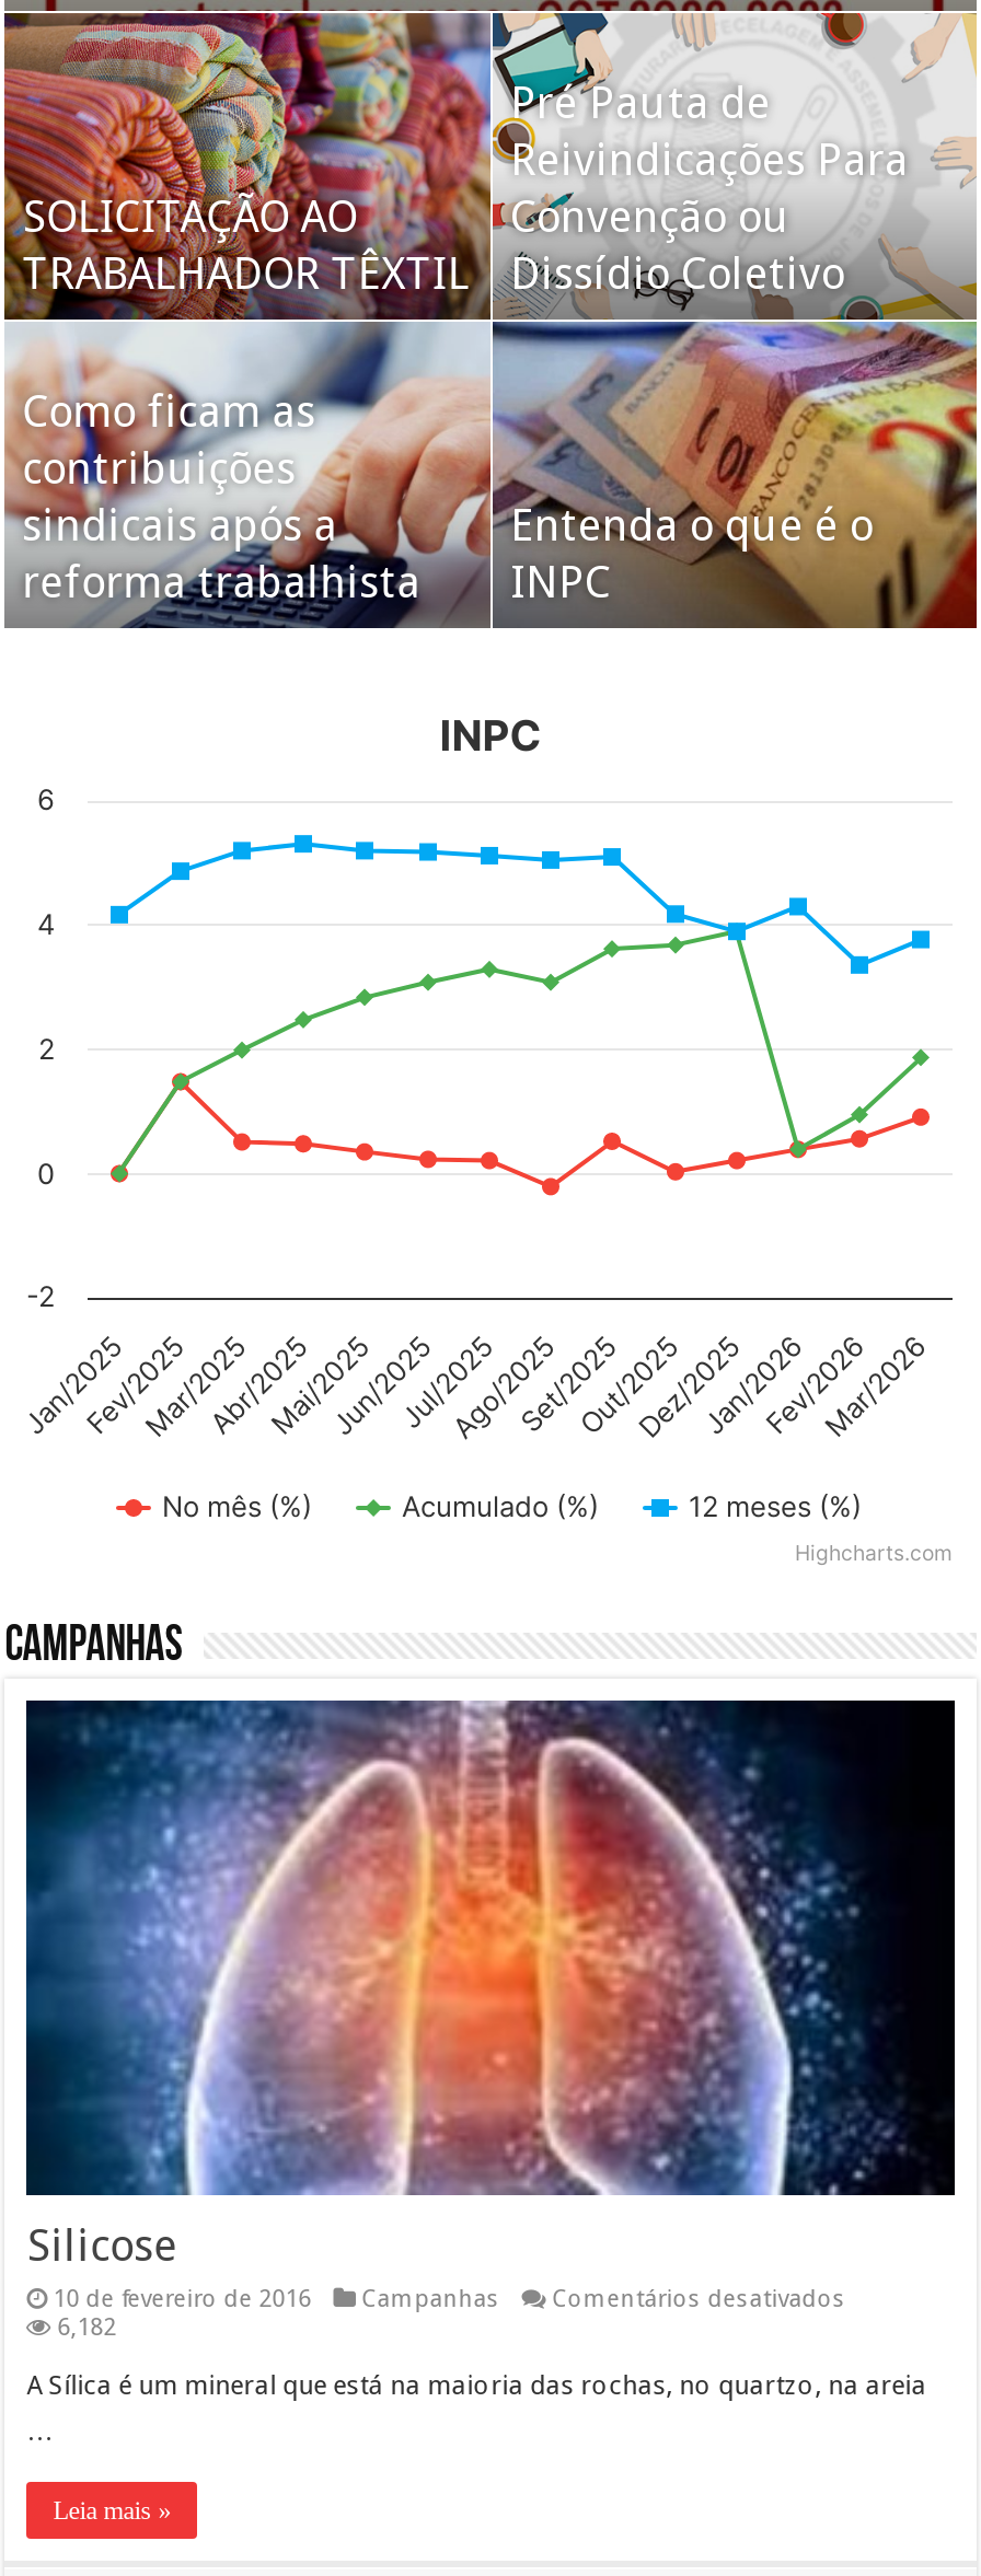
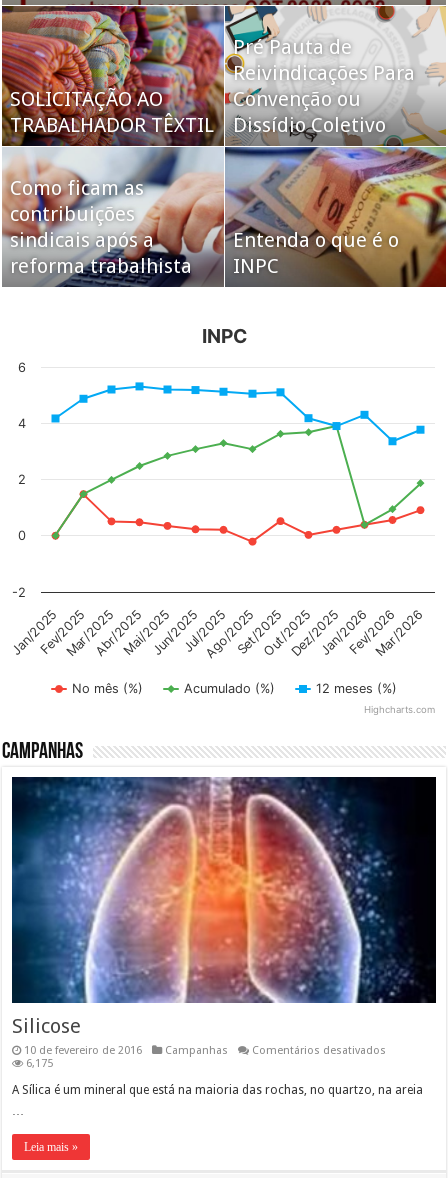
- 6,182
+ 6,175
